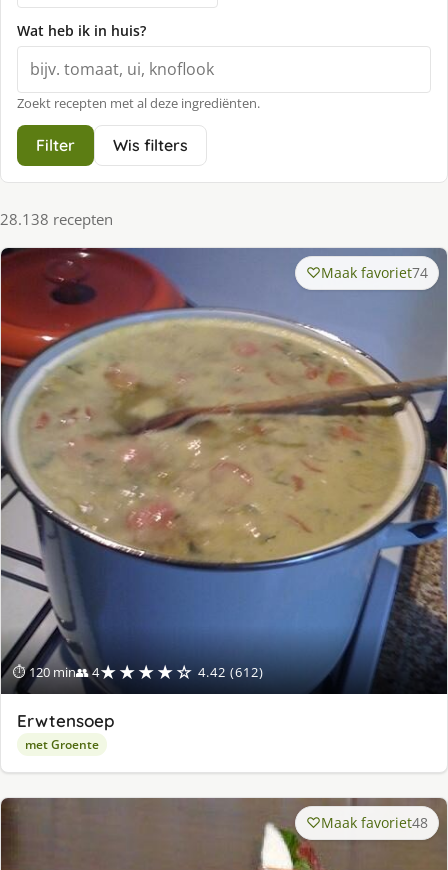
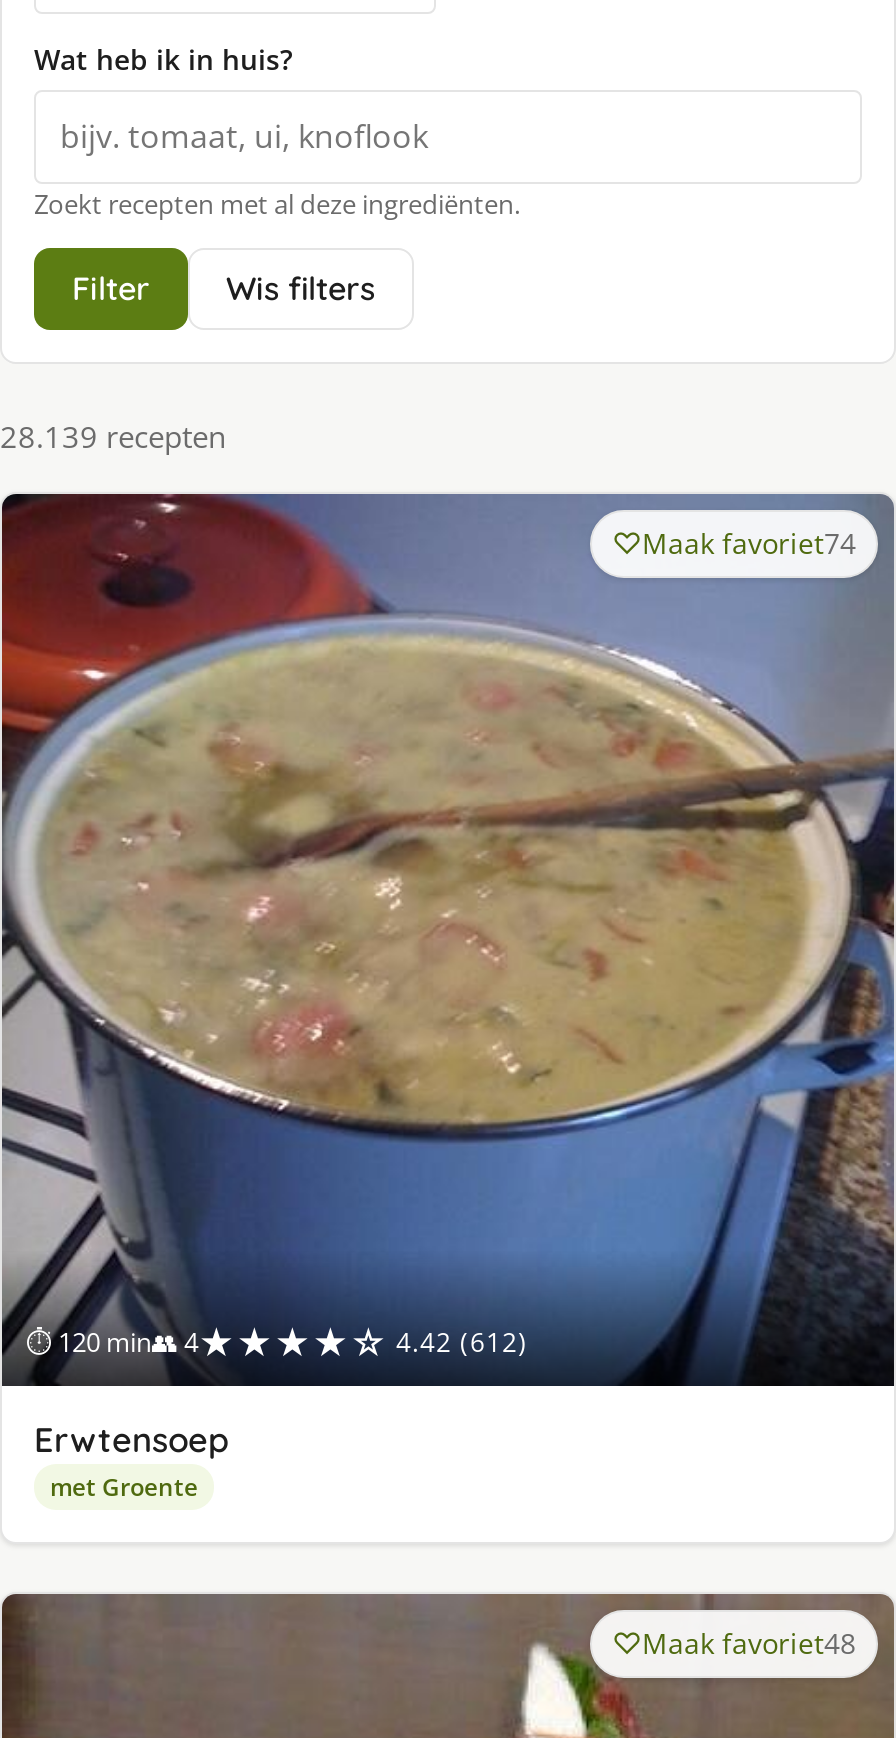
- 28.138 recepten
+ 28.139 recepten
